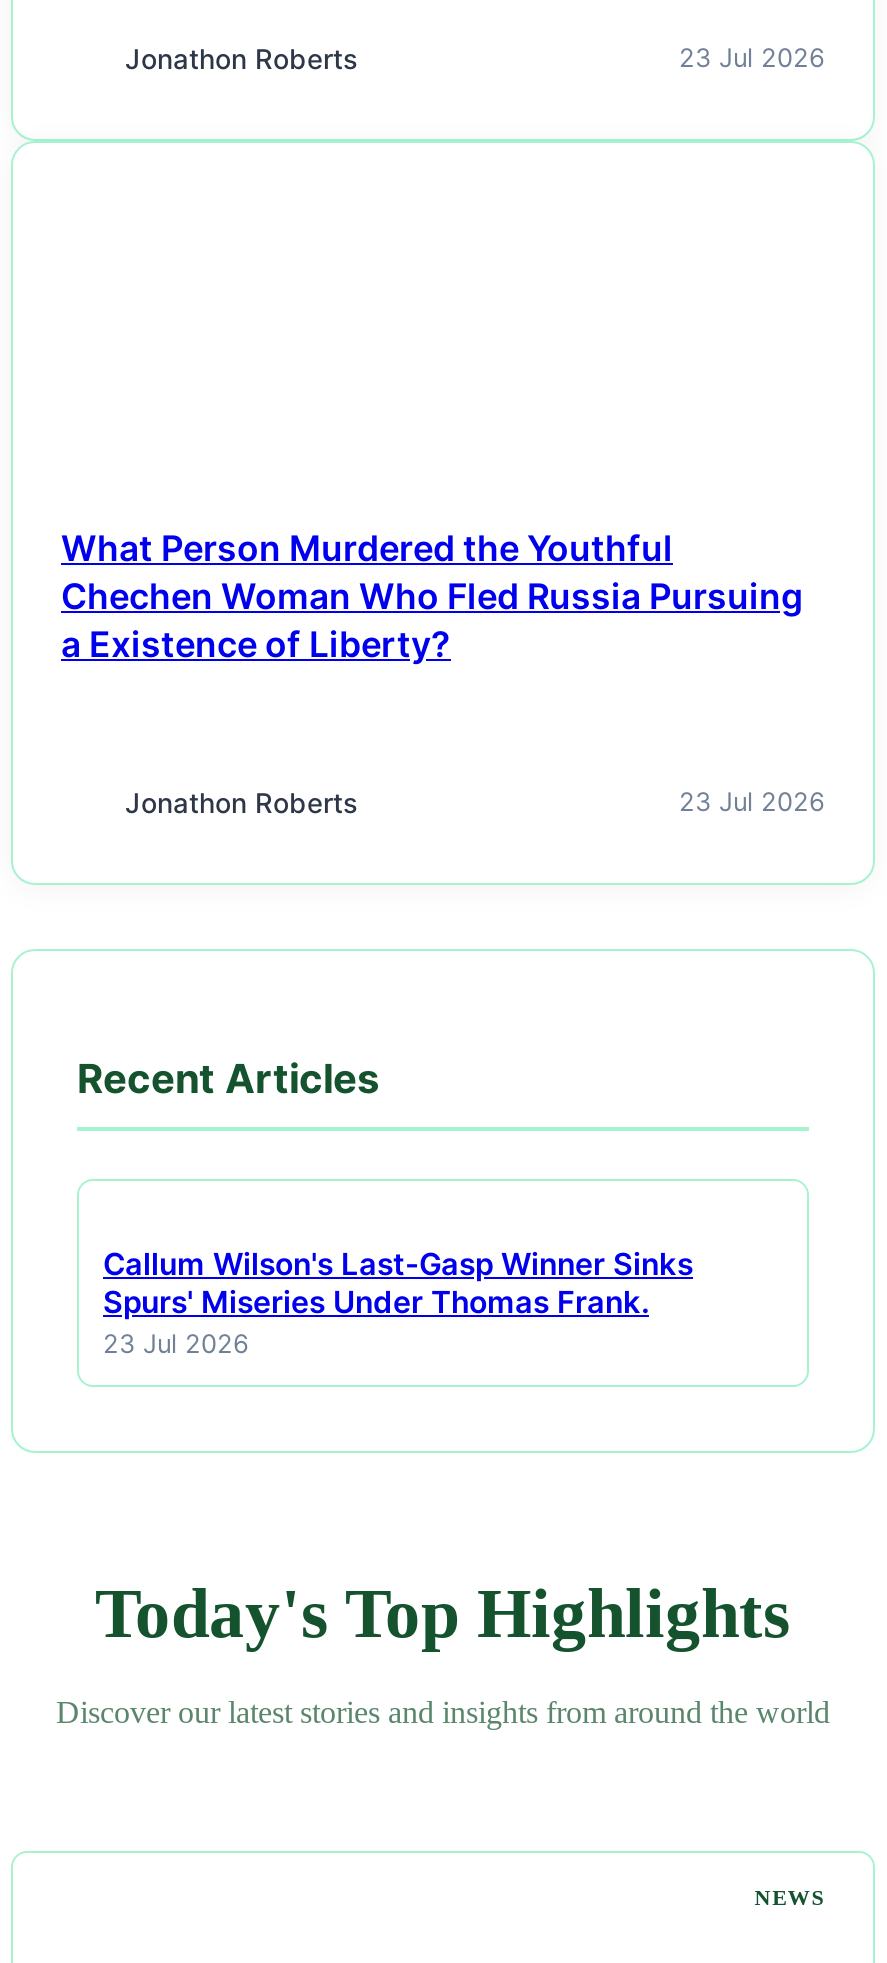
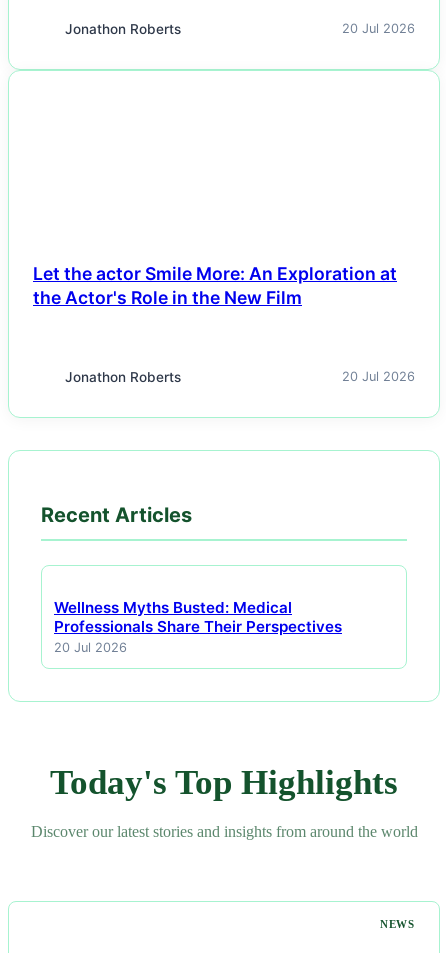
- 23 Jul 2026
+ 20 Jul 2026

- What Person Murdered the Youthful
- Chechen Woman Who Fled Russia Pursuing
- a Existence of Liberty?
+ Let the actor Smile More: An Exploration at
+ the Actor's Role in the New Film

- 23 Jul 2026
+ 20 Jul 2026

- Callum Wilson's Last-Gasp Winner Sinks
- Spurs' Miseries Under Thomas Frank.
- 23 Jul 2026
+ Wellness Myths Busted: Medical
+ Professionals Share Their Perspectives
+ 20 Jul 2026
